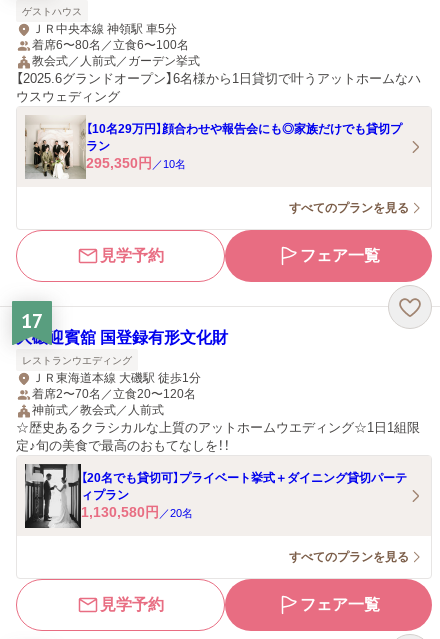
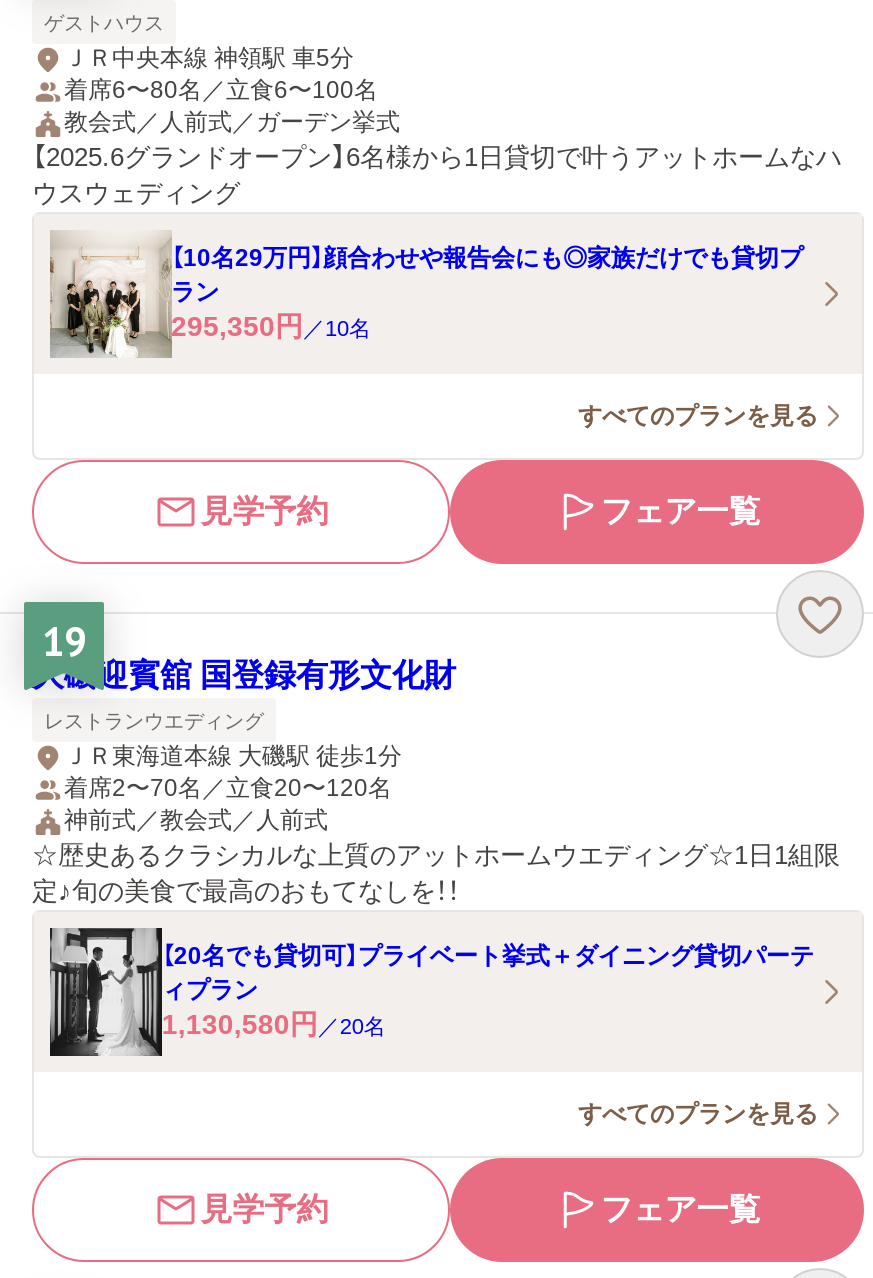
- 17
+ 19
